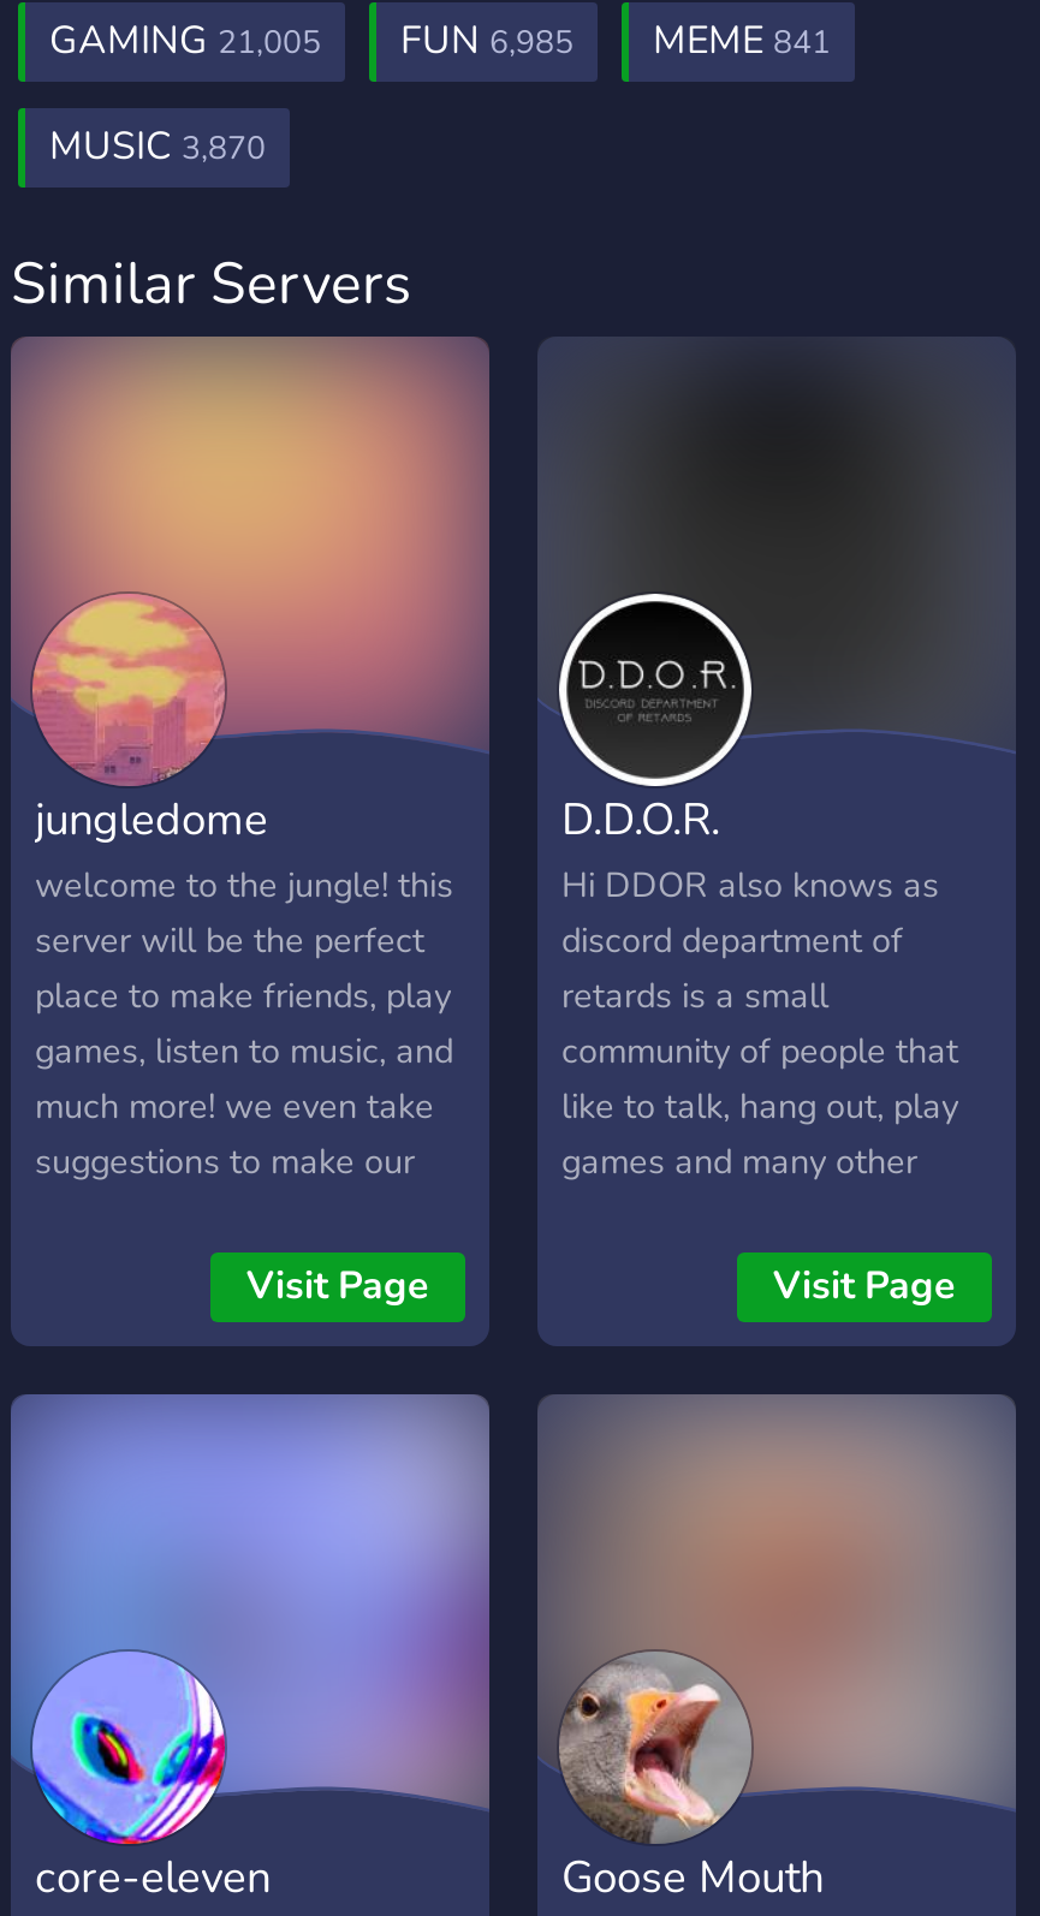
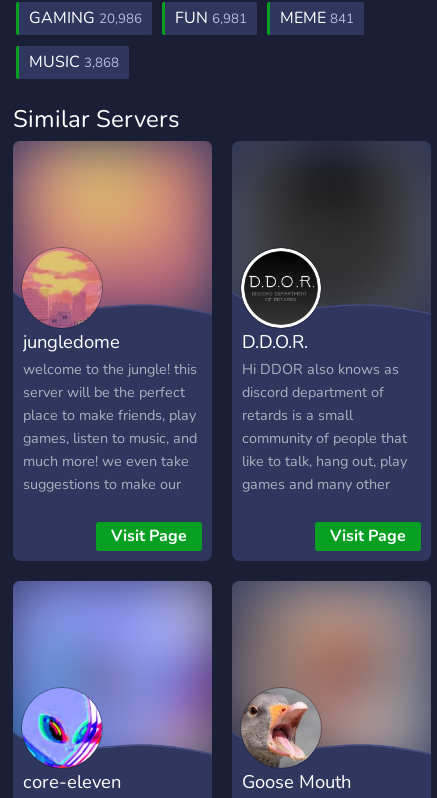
- GAMING 21,005
+ GAMING 20,986

- FUN 6,985
+ FUN 6,981

- MUSIC 3,870
+ MUSIC 3,868
